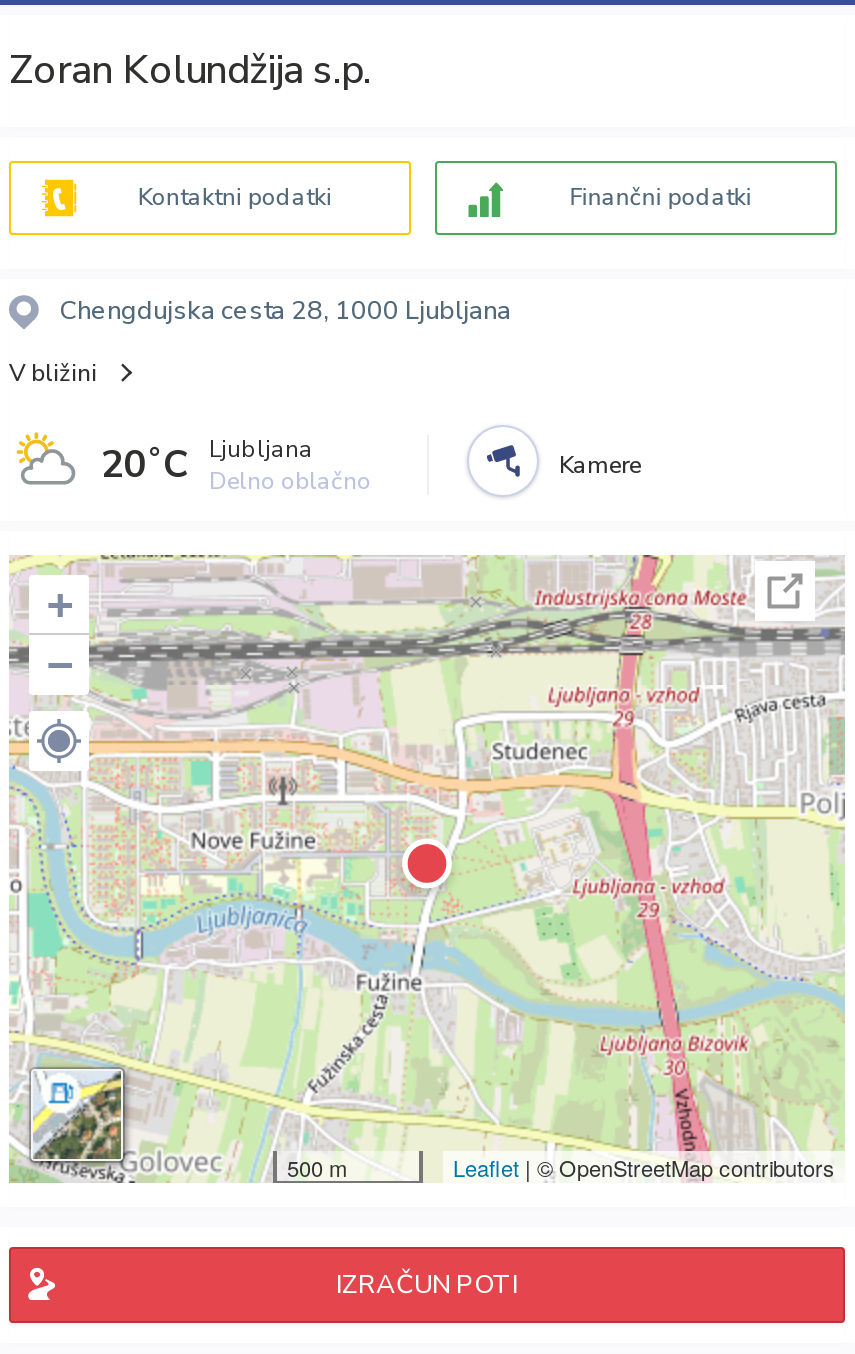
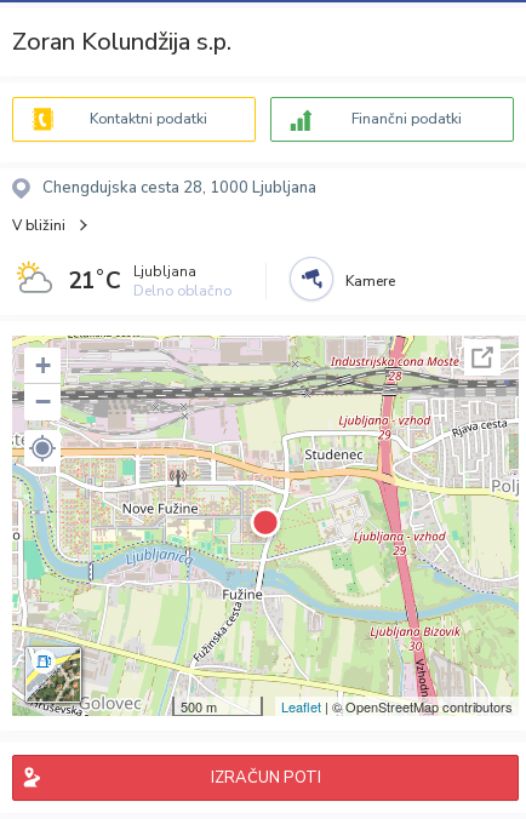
- 20˚C Ljubljana Delno oblačno
+ 21˚C Ljubljana Delno oblačno
